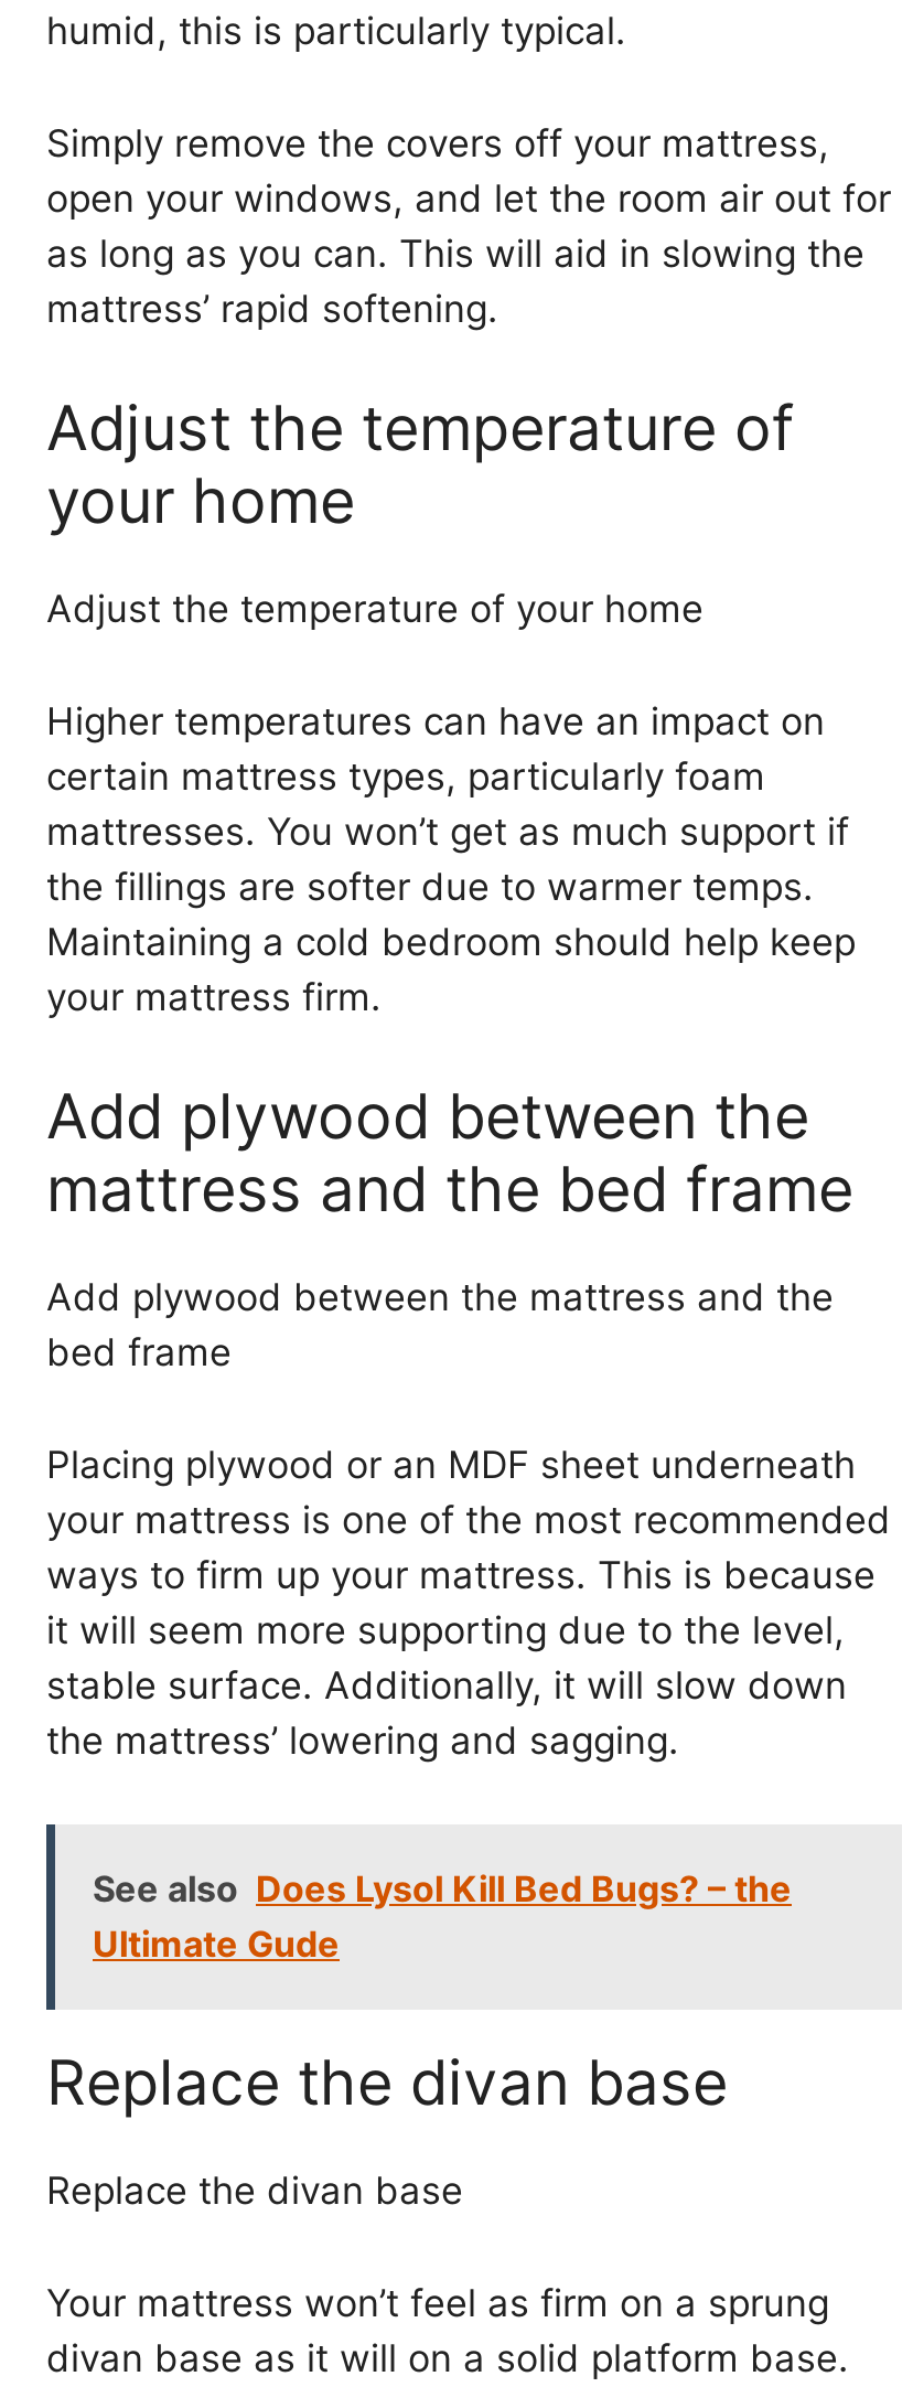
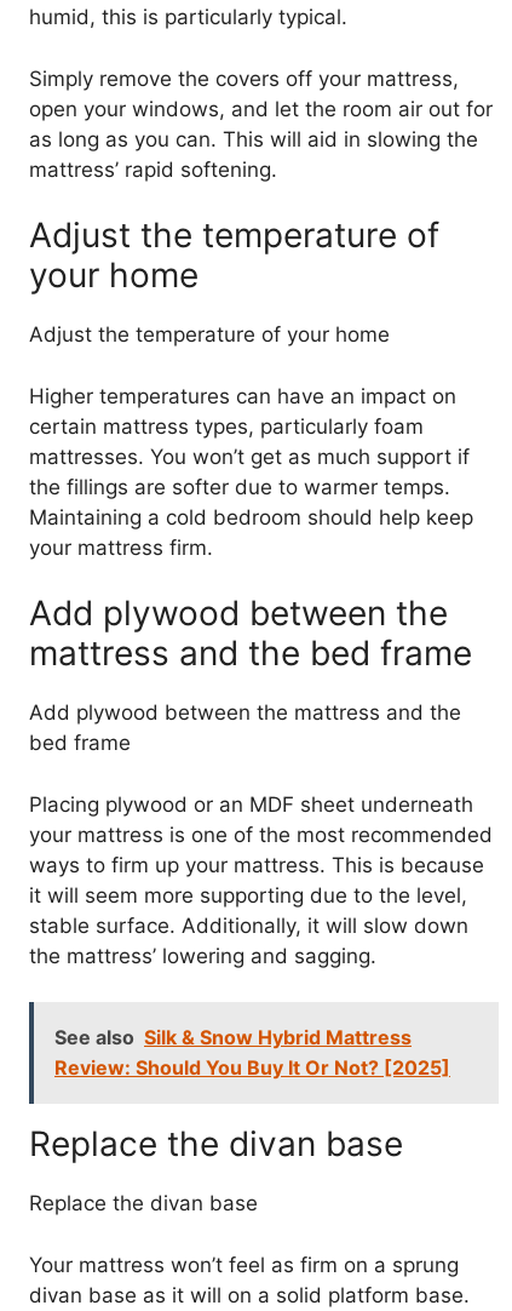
- See also Does Lysol Kill Bed Bugs? – the
- Ultimate Gude
+ See also Silk & Snow Hybrid Mattress
+ Review: Should You Buy It Or Not? [2025]
